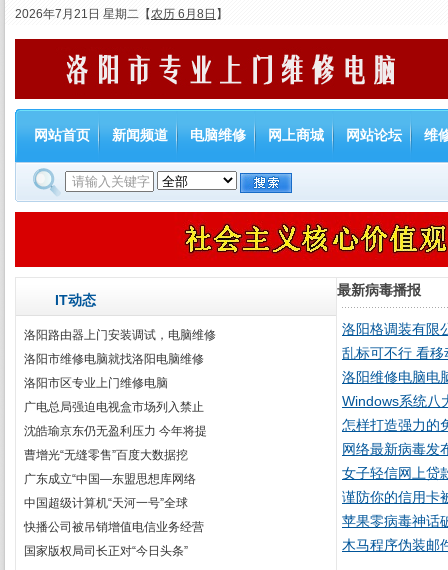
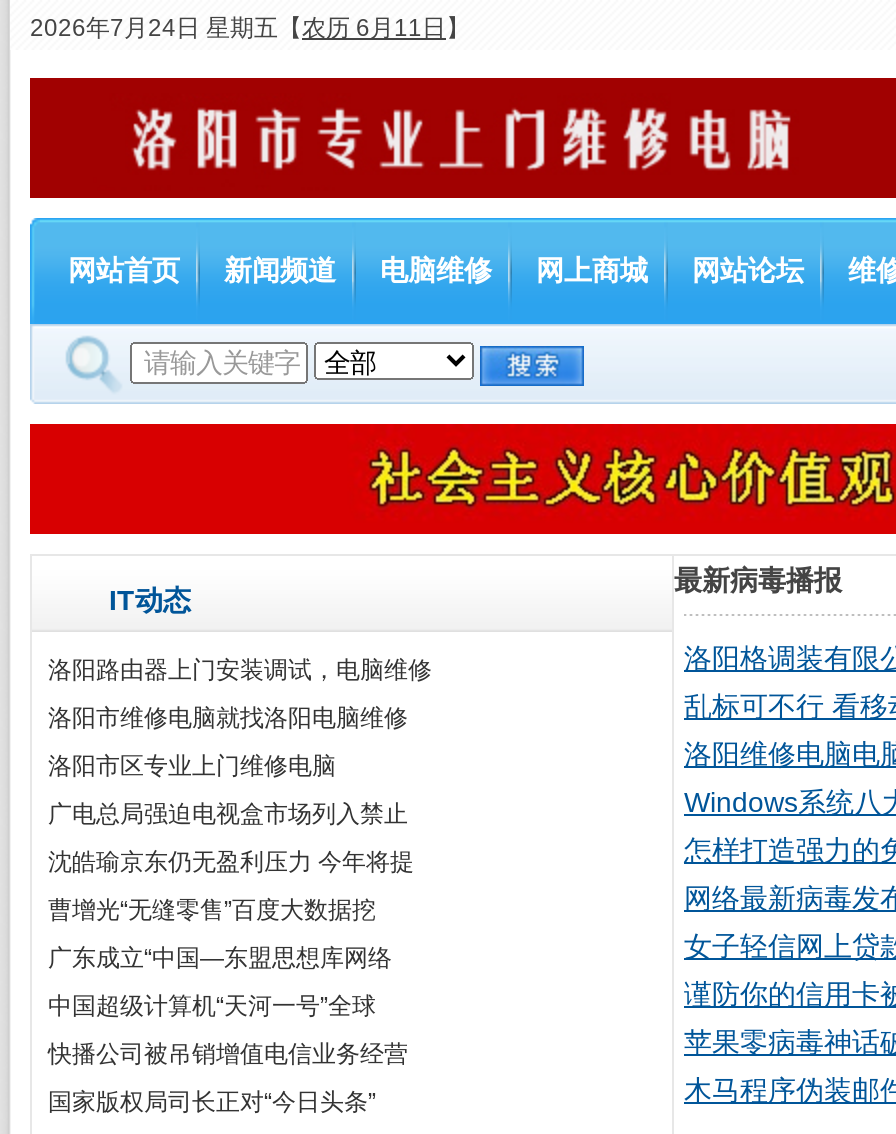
- 2026年7月21日 星期二【农历 6月8日】
+ 2026年7月24日 星期五【农历 6月11日】
